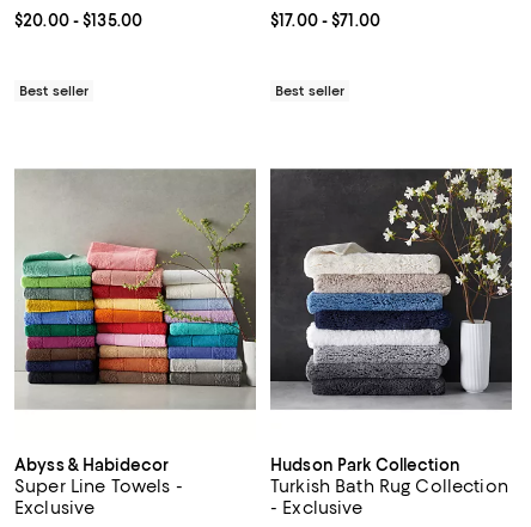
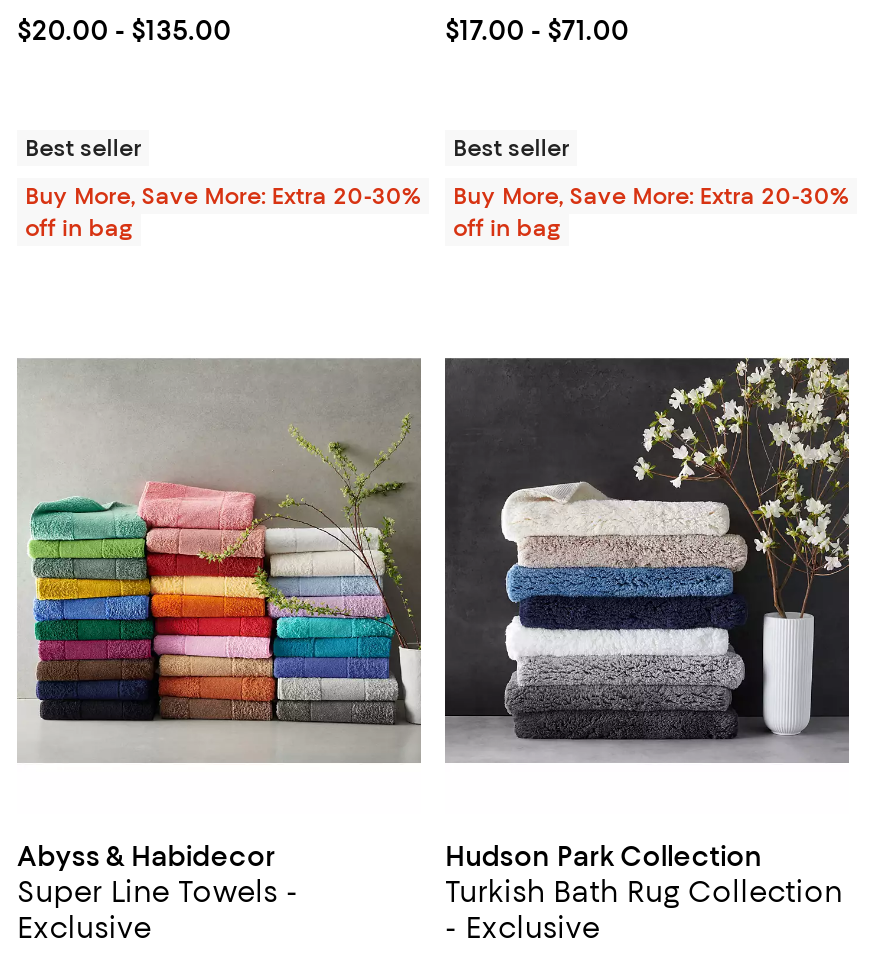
+ Buy More, Save More: Extra 20-30%
+ off in bag

+ Buy More, Save More: Extra 20-30%
+ off in bag
